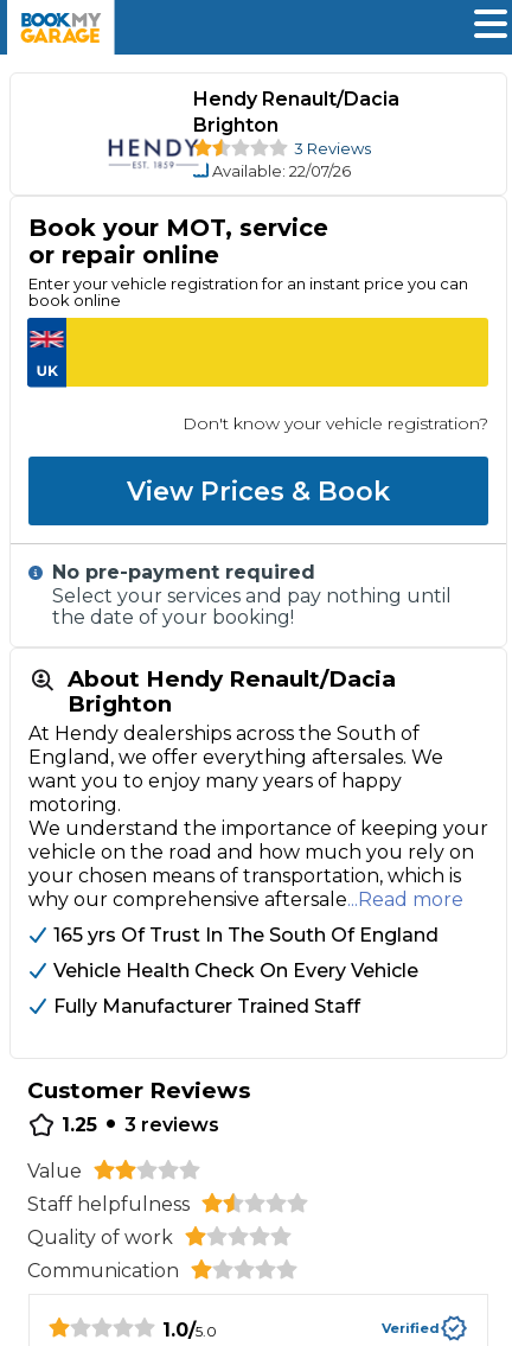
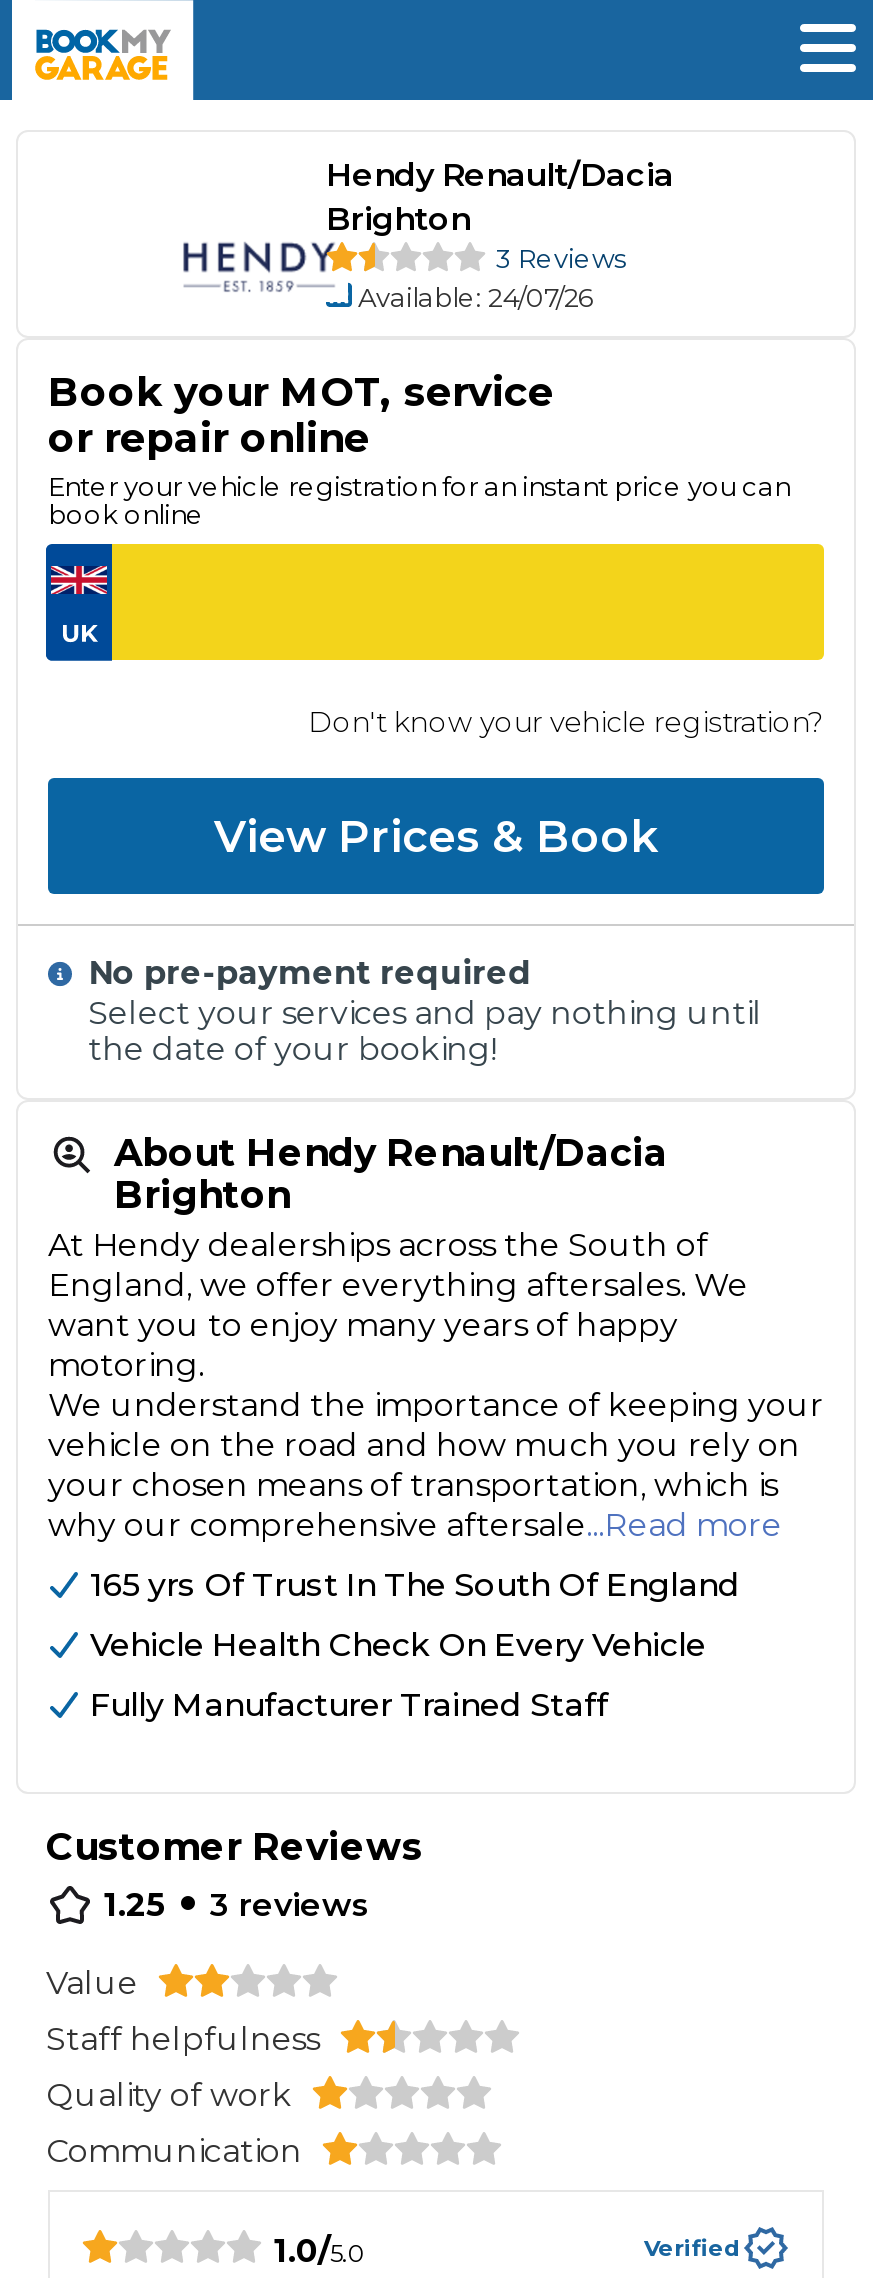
- Available: 22/07/26
+ Available: 24/07/26
